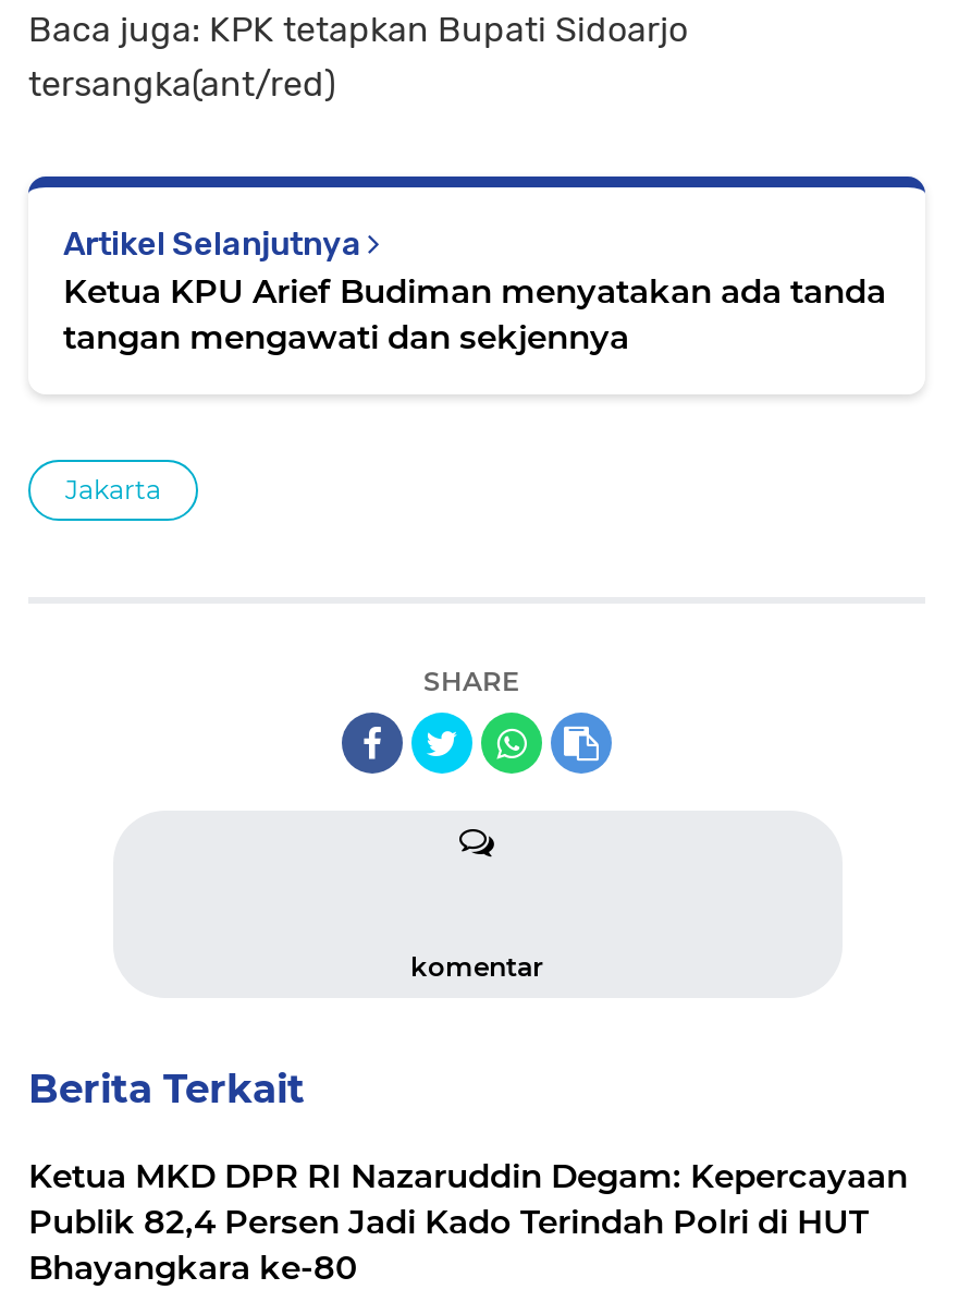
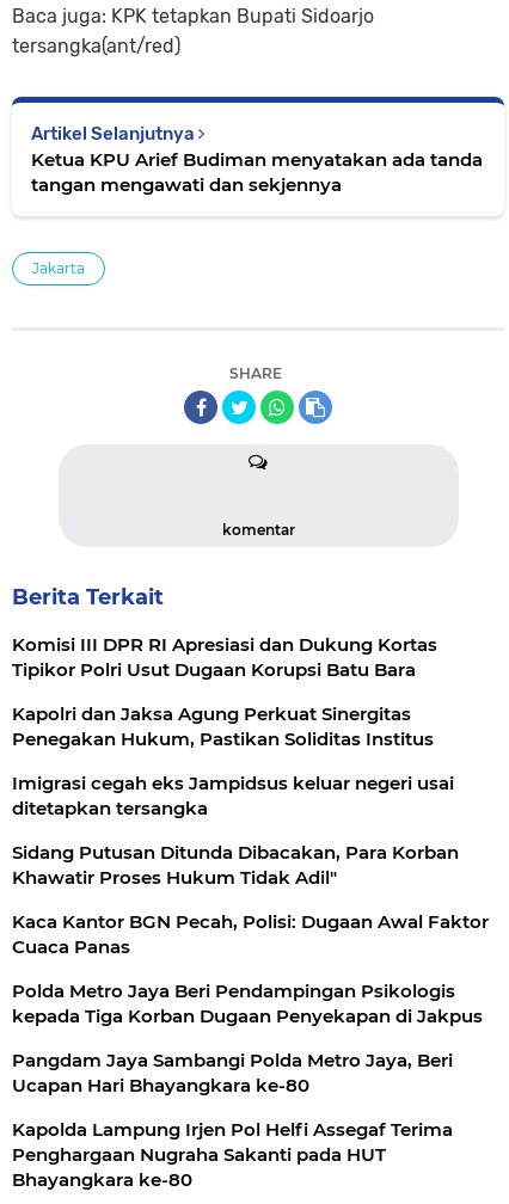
- Ketua MKD DPR RI Nazaruddin Degam: Kepercayaan
- Publik 82,4 Persen Jadi Kado Terindah Polri di HUT
+ Komisi III DPR RI Apresiasi dan Dukung Kortas
+ Tipikor Polri Usut Dugaan Korupsi Batu Bara
+ Kapolri dan Jaksa Agung Perkuat Sinergitas
+ Penegakan Hukum, Pastikan Soliditas Institus
+ Imigrasi cegah eks Jampidsus keluar negeri usai
+ ditetapkan tersangka
+ Sidang Putusan Ditunda Dibacakan, Para Korban
+ Khawatir Proses Hukum Tidak Adil"
+ Kaca Kantor BGN Pecah, Polisi: Dugaan Awal Faktor
+ Cuaca Panas
+ Polda Metro Jaya Beri Pendampingan Psikologis
+ kepada Tiga Korban Dugaan Penyekapan di Jakpus
+ Pangdam Jaya Sambangi Polda Metro Jaya, Beri
+ Ucapan Hari Bhayangkara ke-80
+ Kapolda Lampung Irjen Pol Helfi Assegaf Terima
+ Penghargaan Nugraha Sakanti pada HUT
